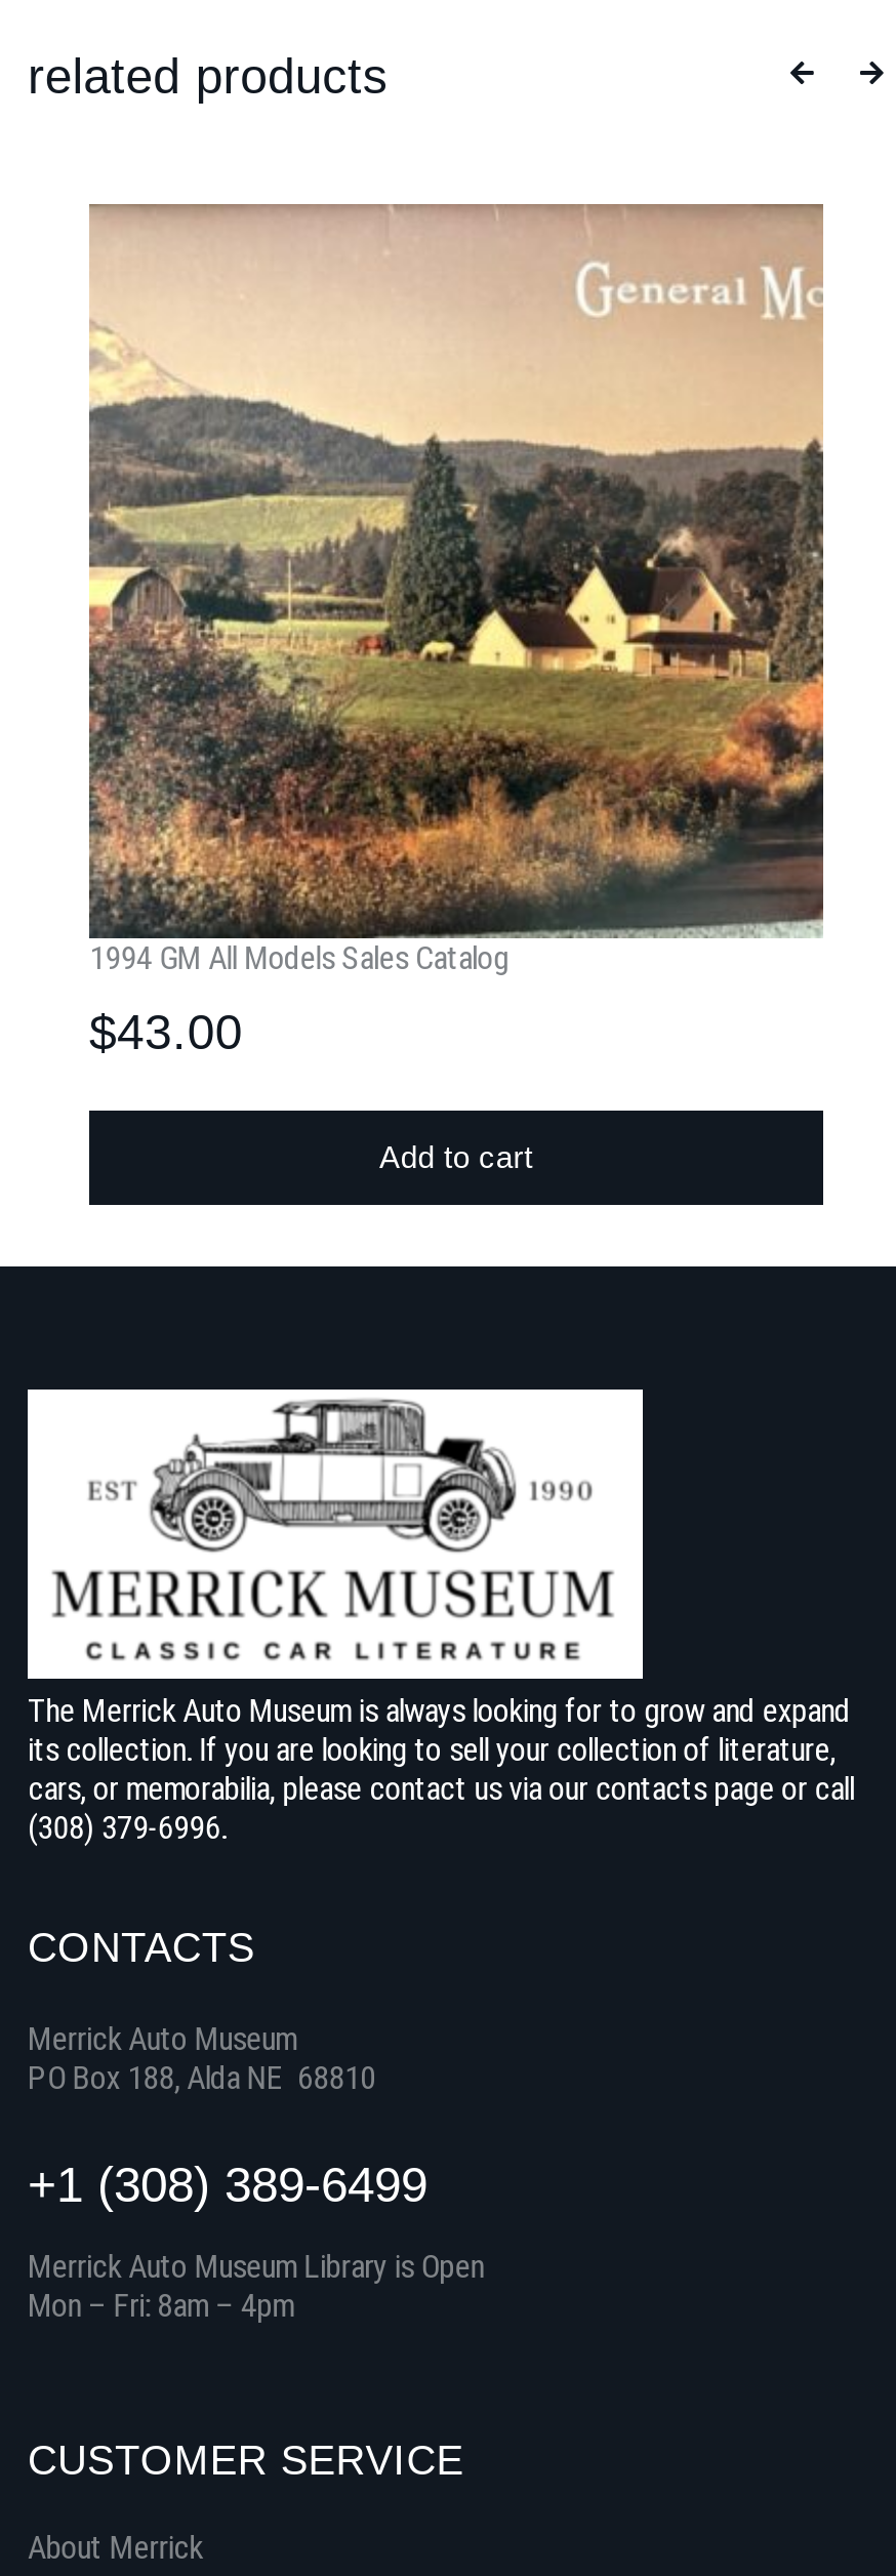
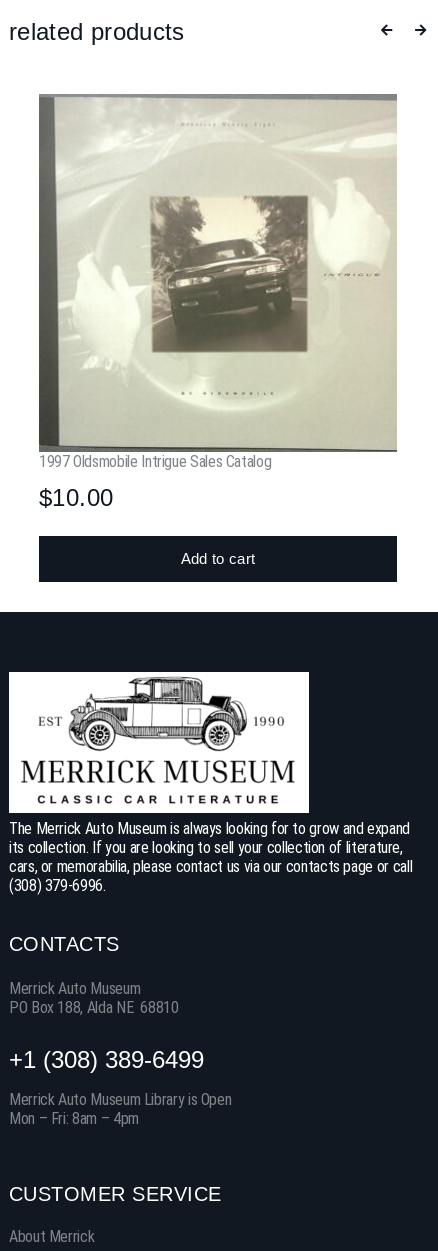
- [image]
- 1994 GM All Models Sales Catalog
+ [image]
+ 1997 Oldsmobile Intrigue Sales Catalog

- $43.00
+ $10.00
